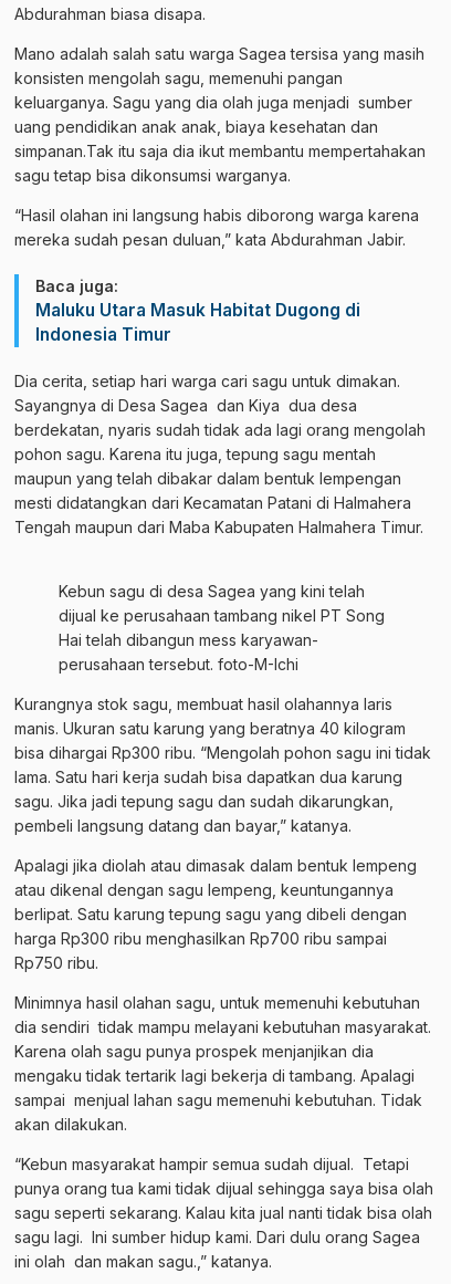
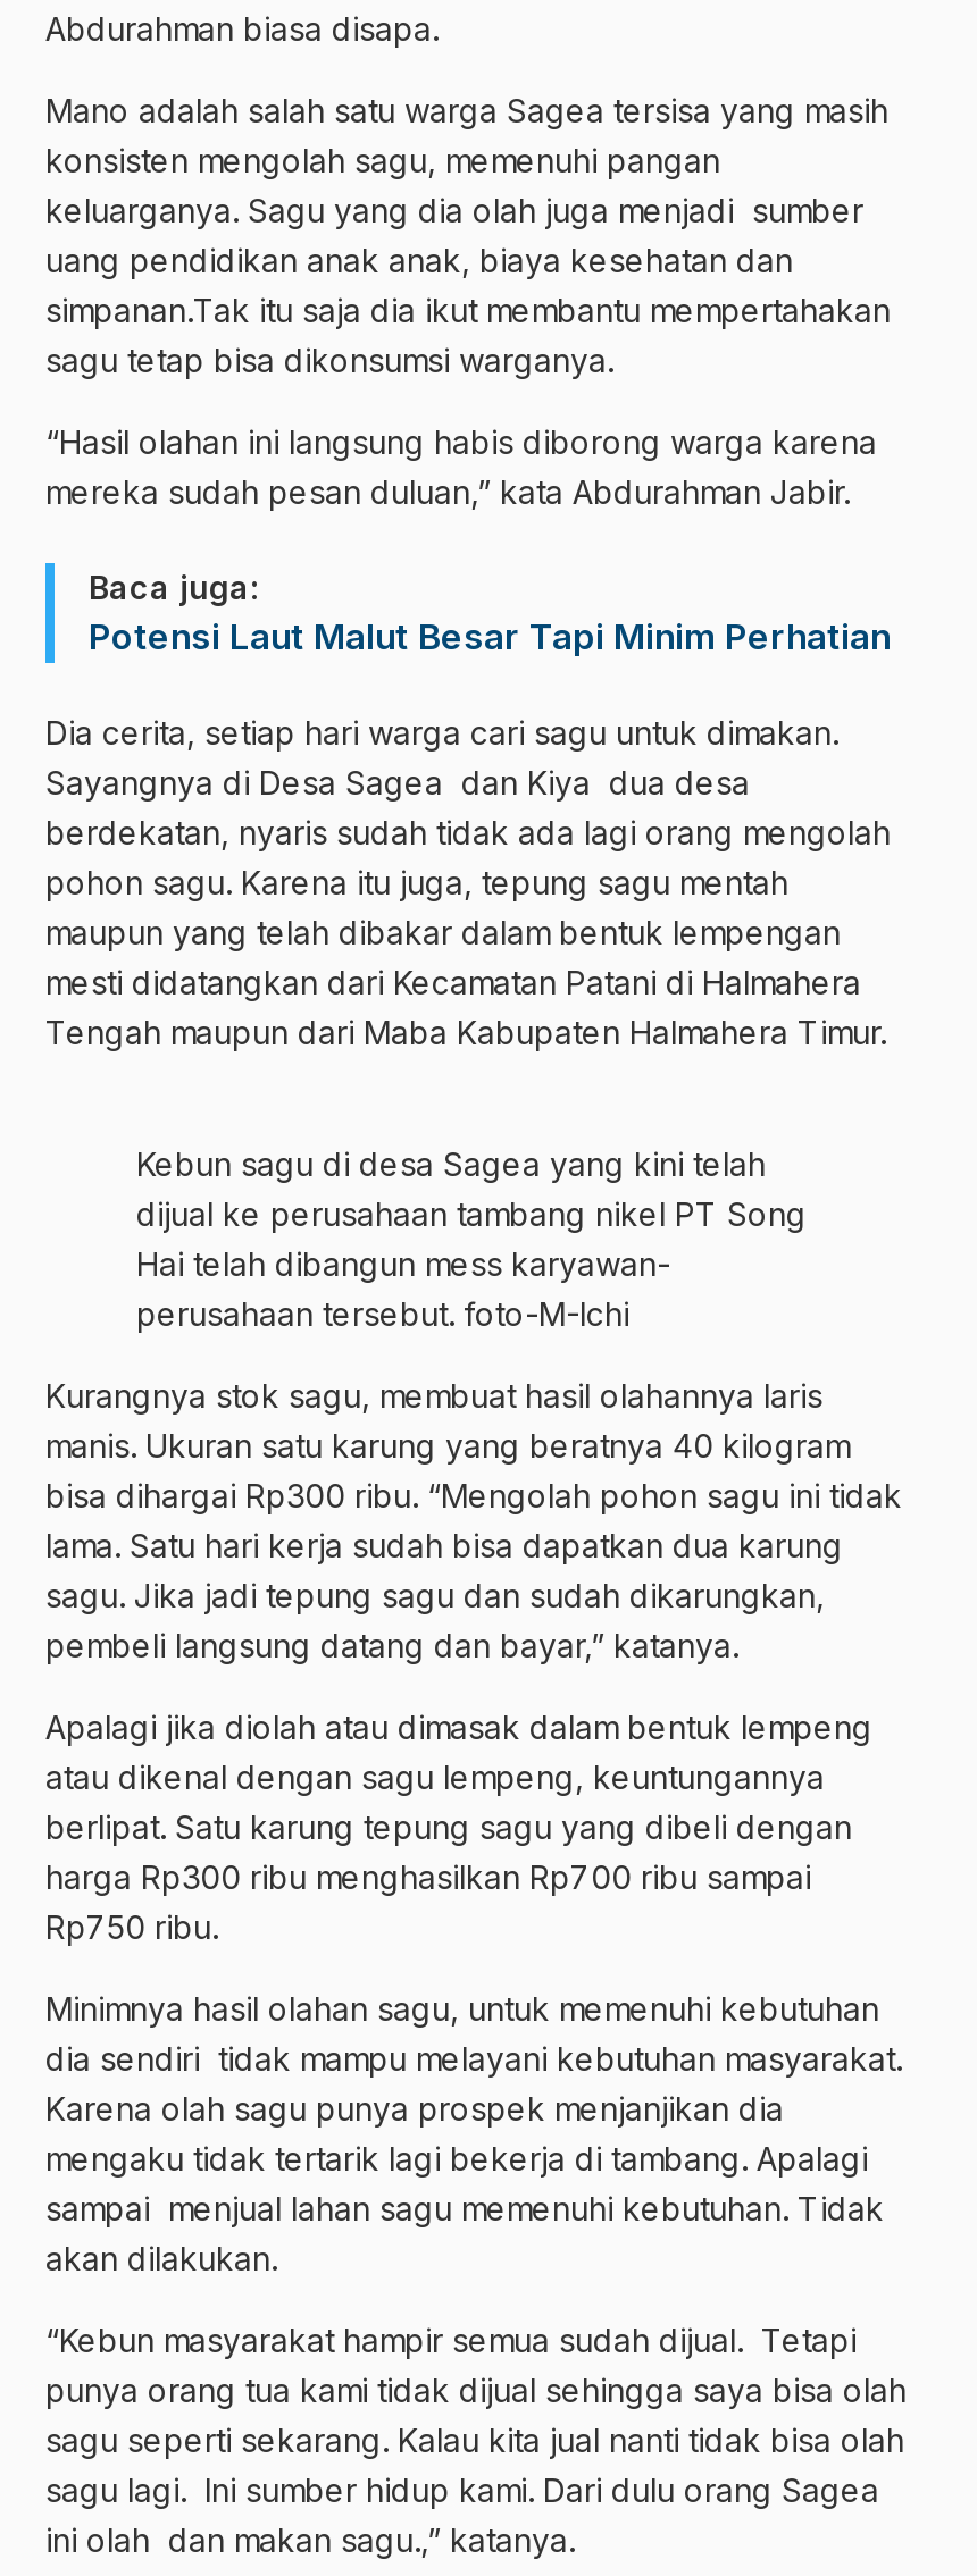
- Maluku Utara Masuk Habitat Dugong di
- Indonesia Timur
+ Potensi Laut Malut Besar Tapi Minim Perhatian
